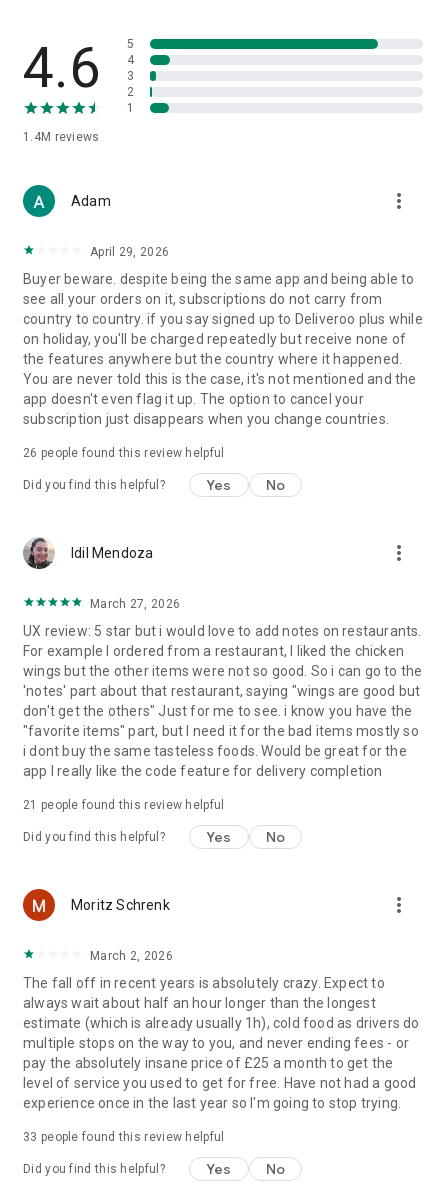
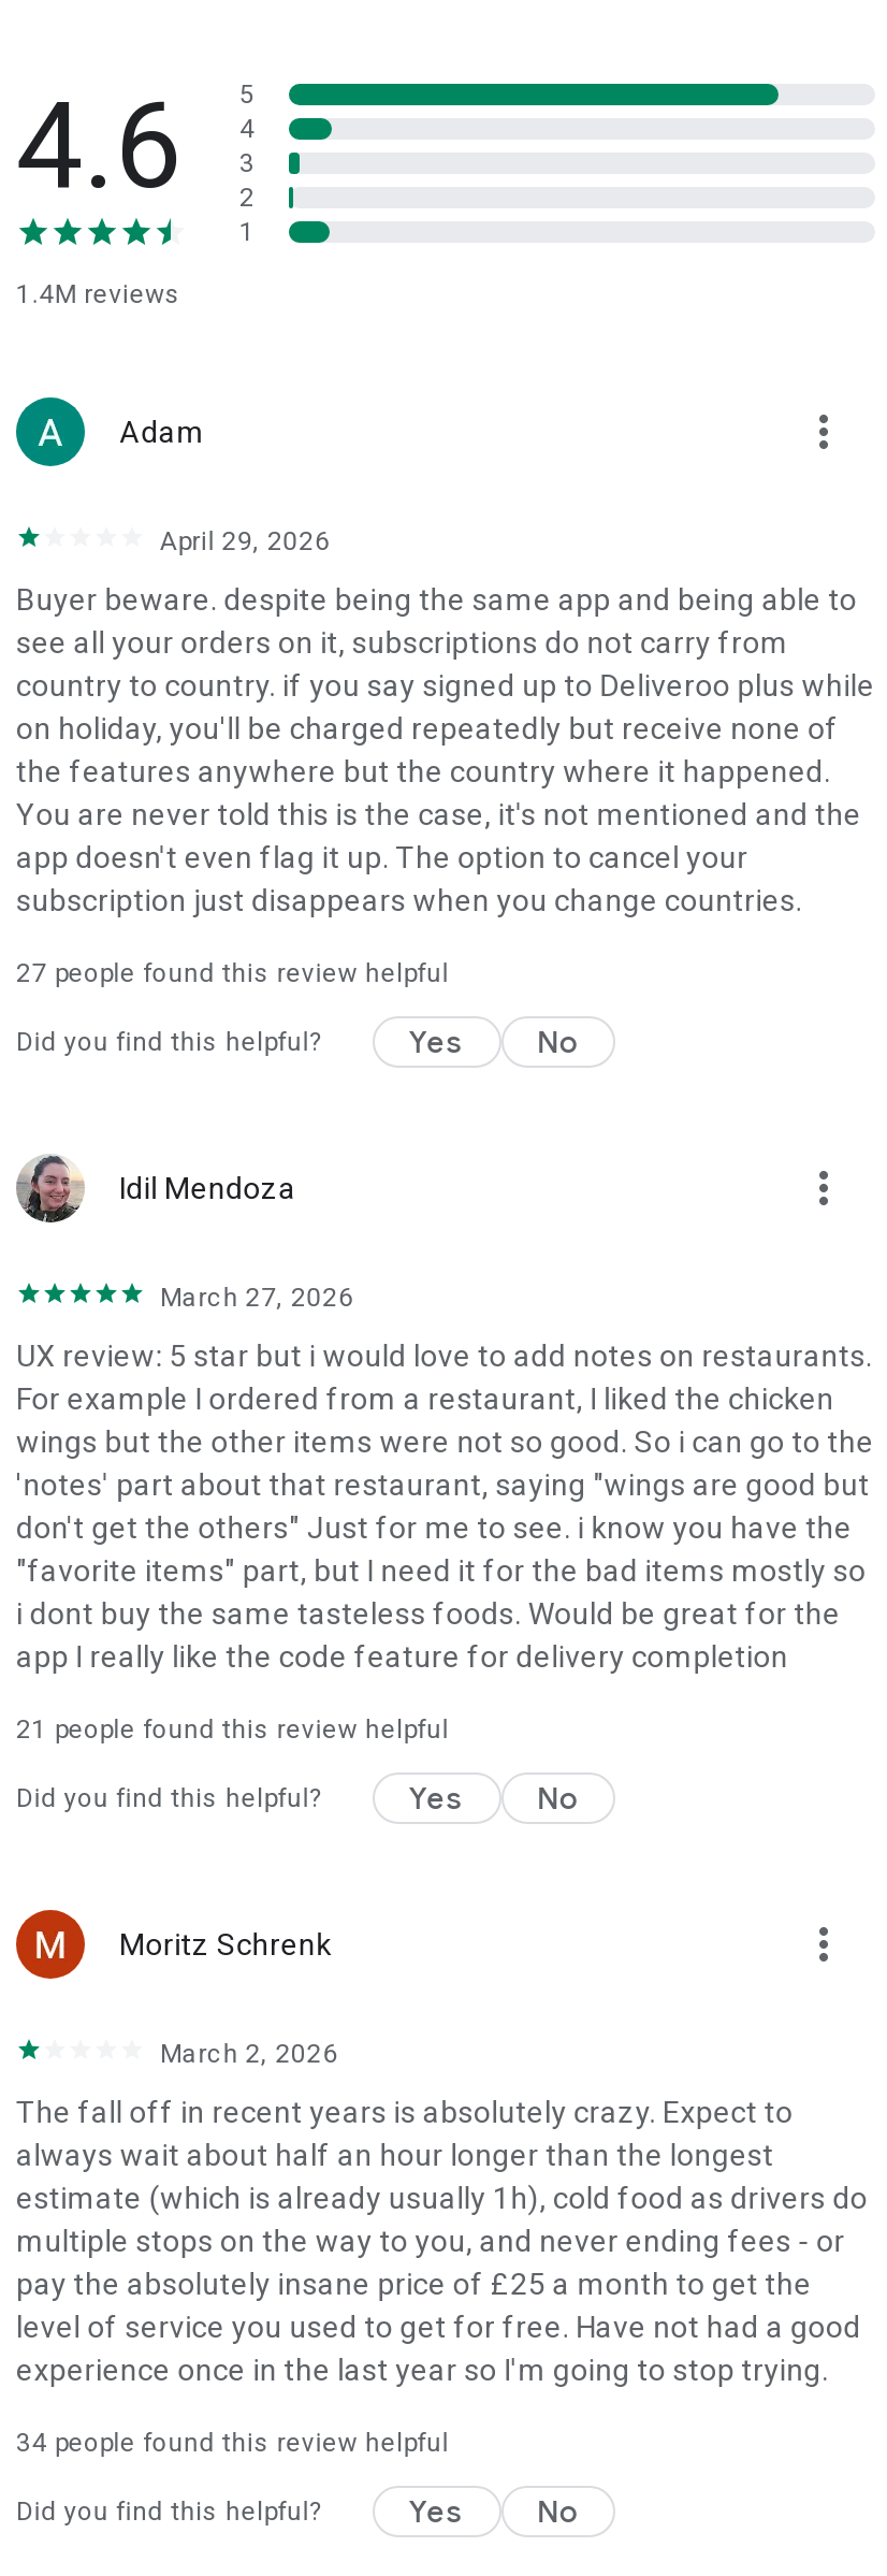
- 26 people found this review helpful
+ 27 people found this review helpful

- 33 people found this review helpful
+ 34 people found this review helpful
